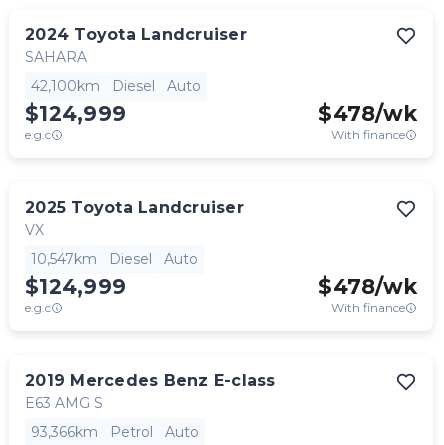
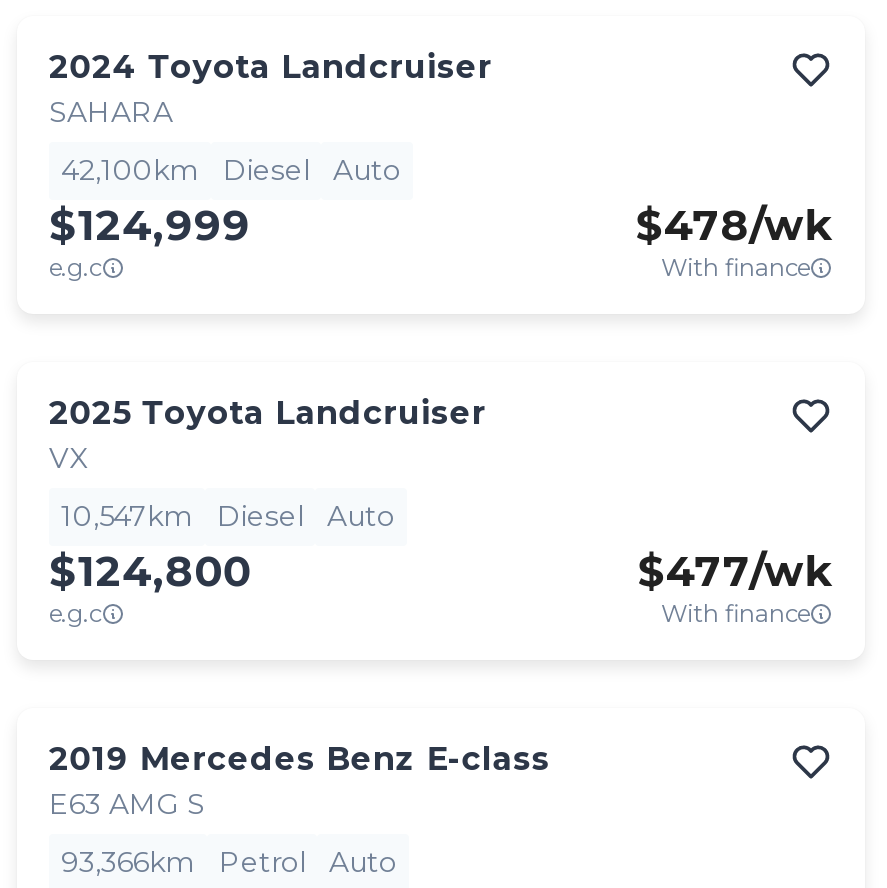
- $124,999
+ $124,800

- $478/wk
+ $477/wk
